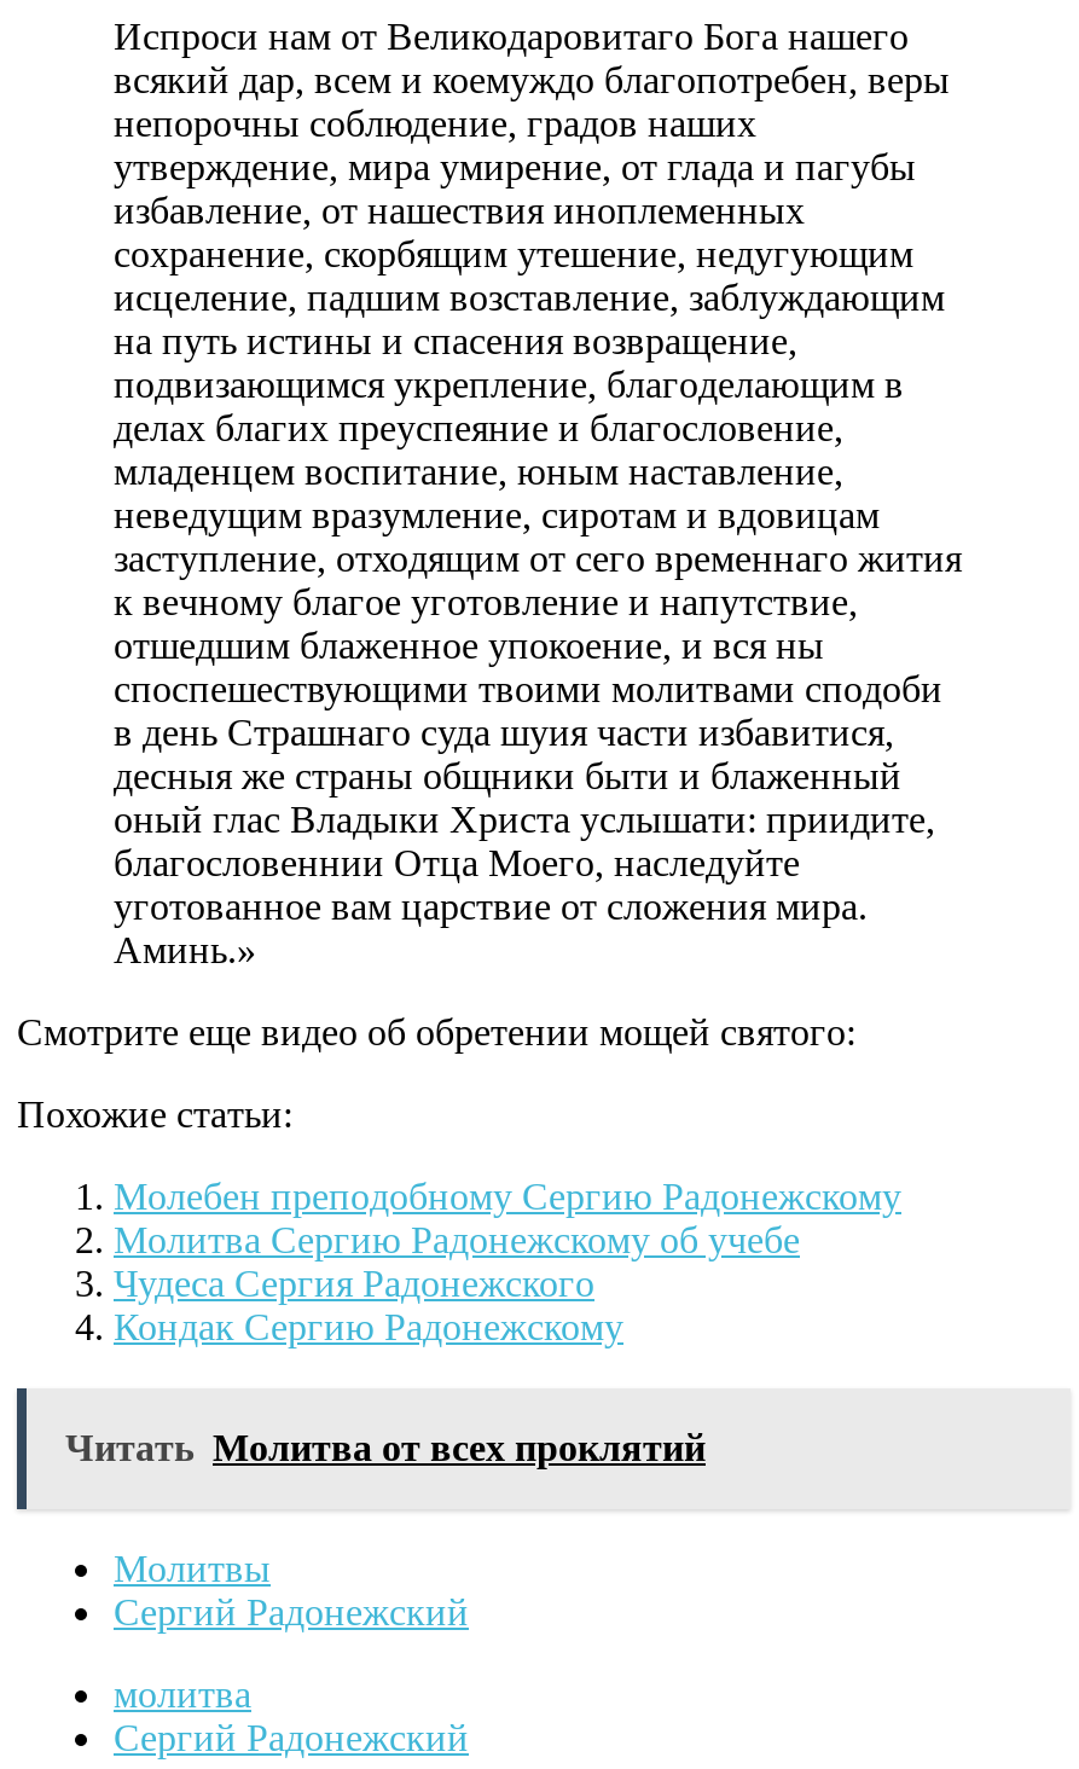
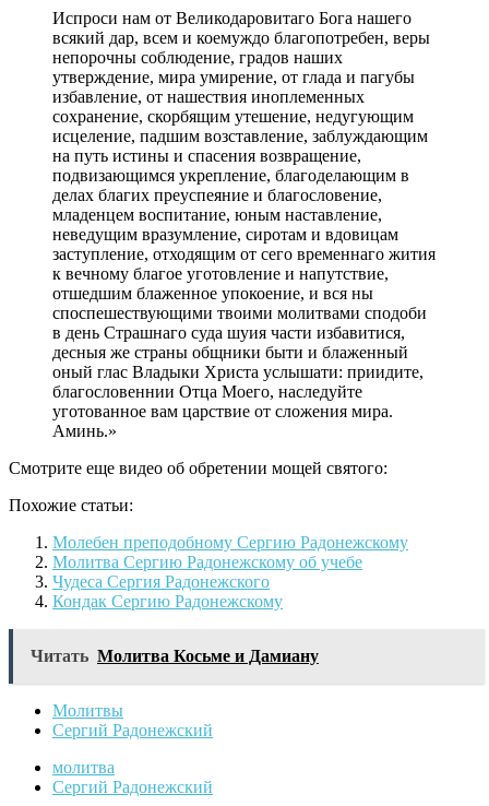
- Читать Молитва от всех проклятий
+ Читать Молитва Косьме и Дамиану
